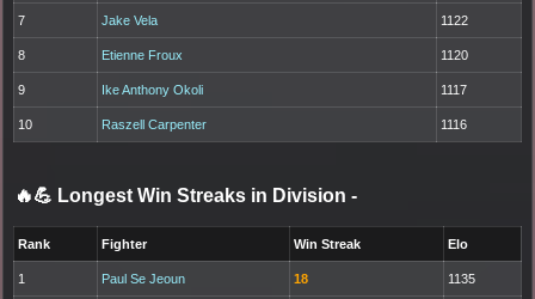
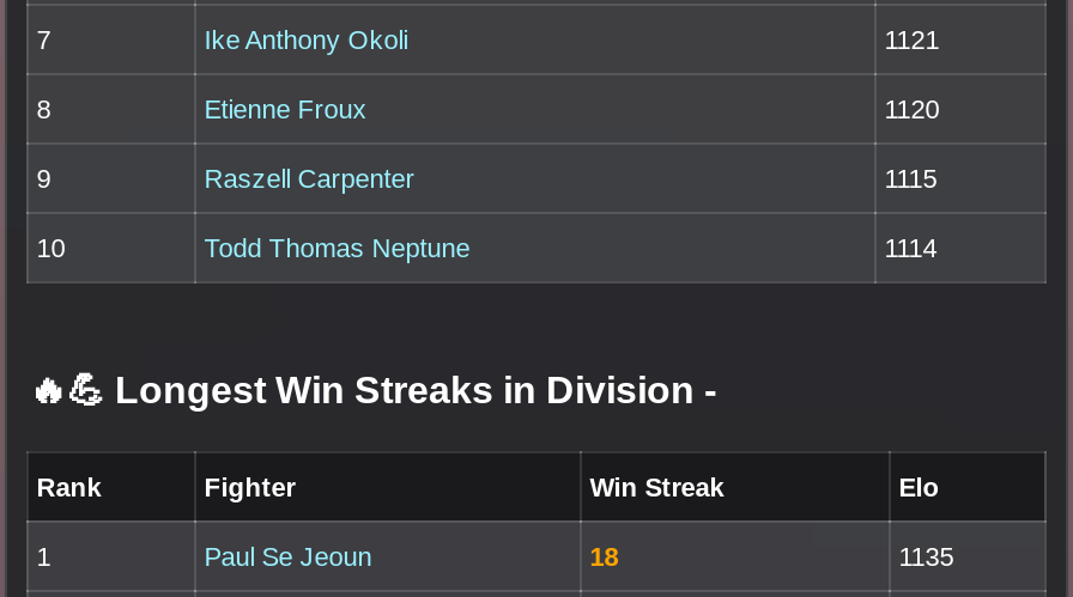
- Jake Vela
- 1122
+ 1121

moved up: Ike Anthony Okoli

- 1117
+ 1115

moved up: Raszell Carpenter

- 1116
+ Todd Thomas Neptune
+ 1114
